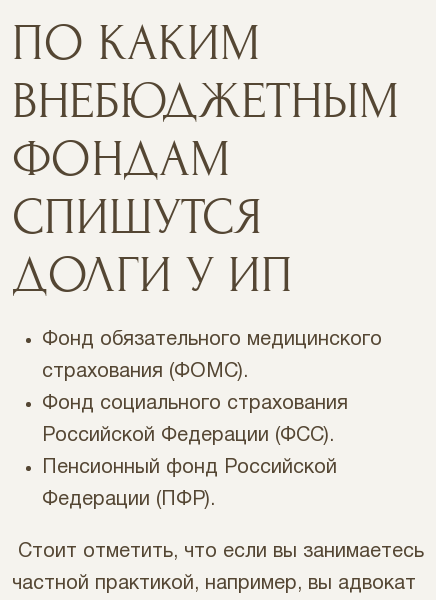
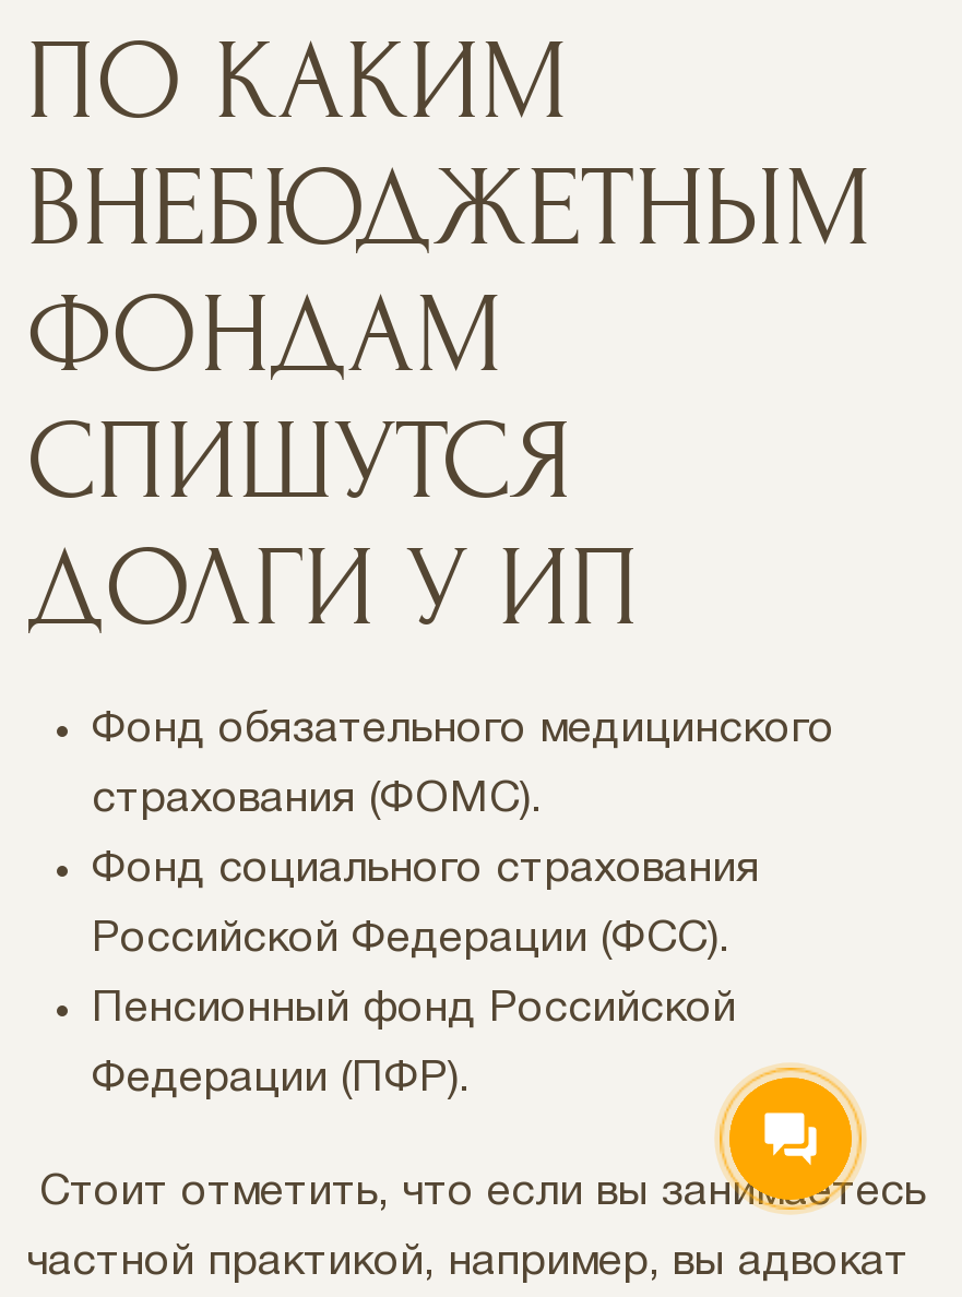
+ [image]
